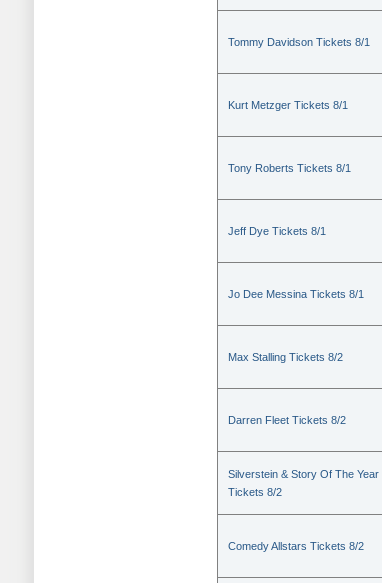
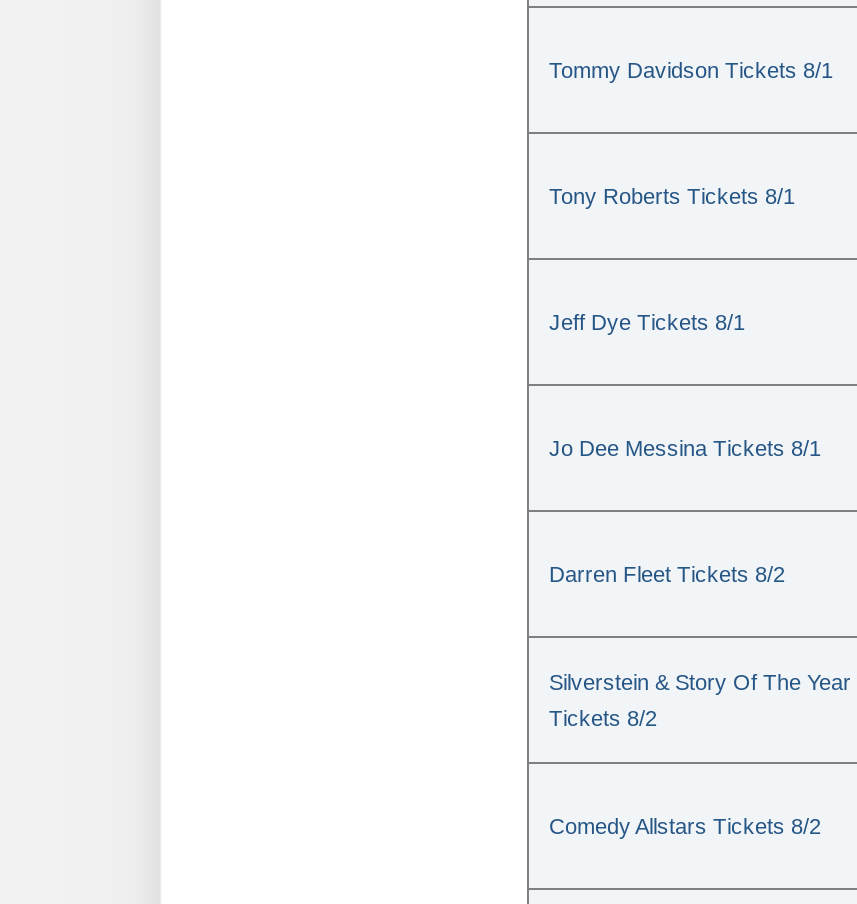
- Kurt Metzger Tickets 8/1

- Max Stalling Tickets 8/2
